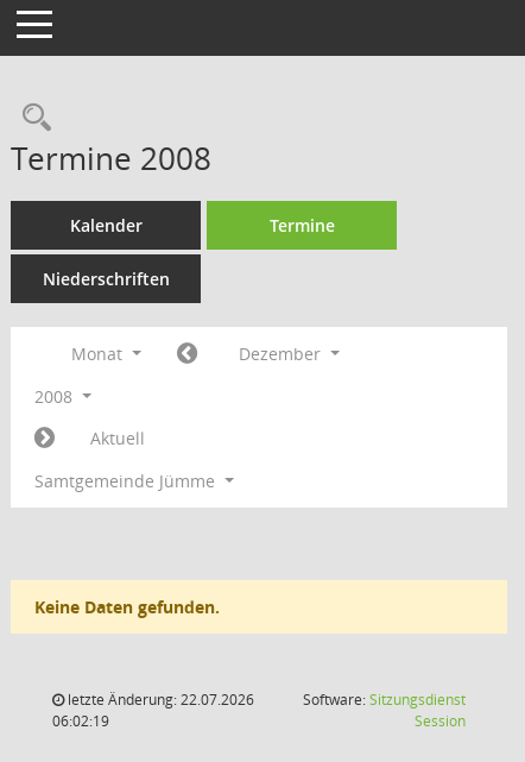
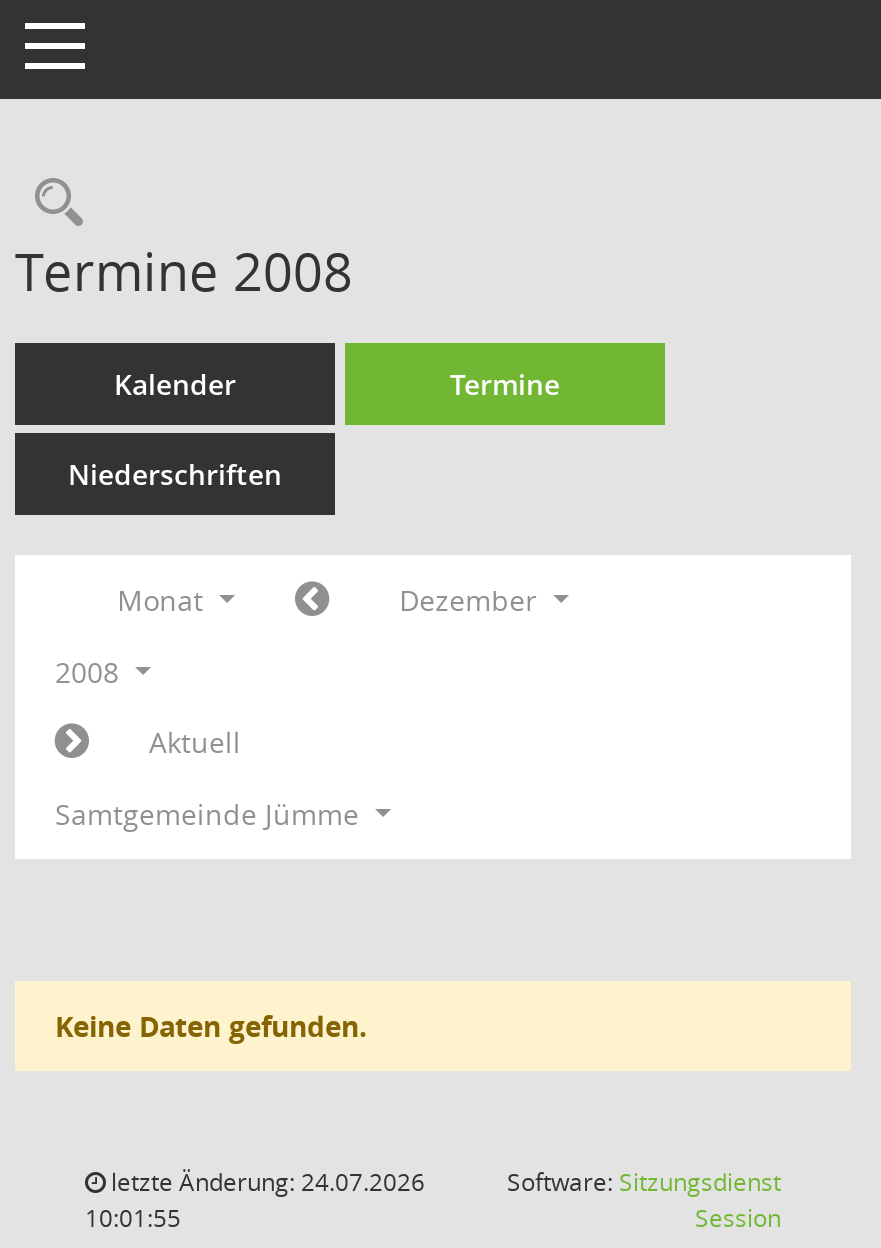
- letzte Änderung: 22.07.2026
+ letzte Änderung: 24.07.2026

- 06:02:19
+ 10:01:55
